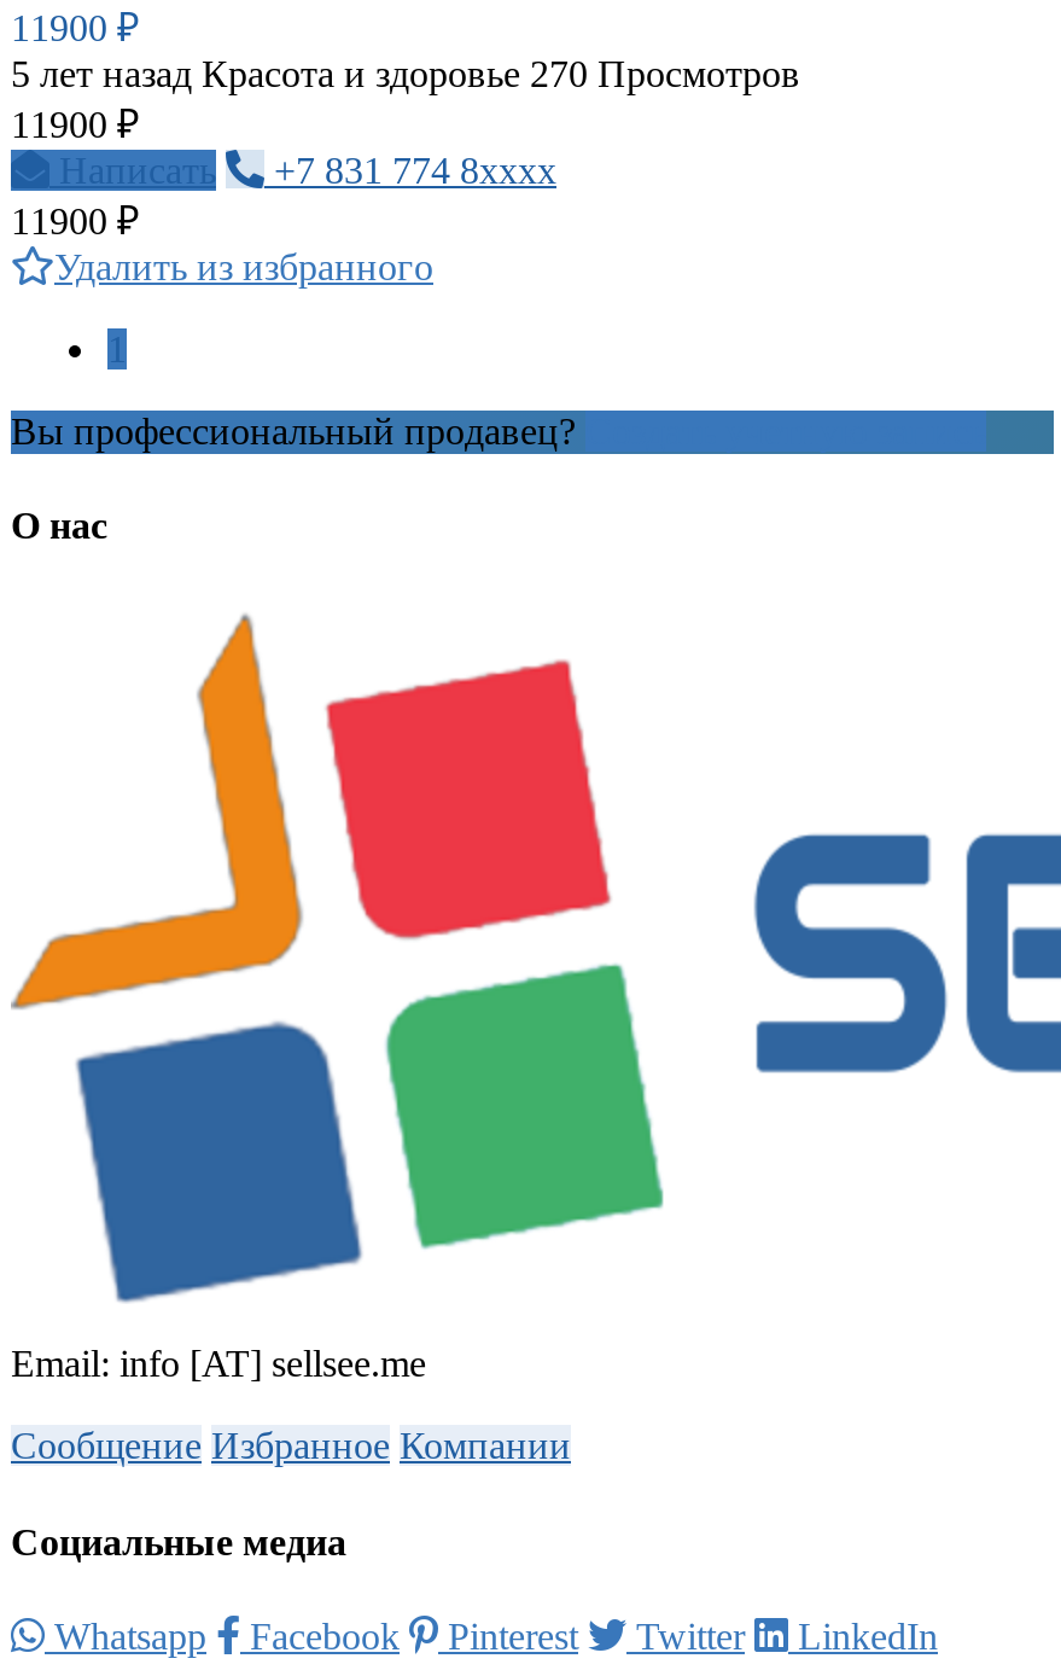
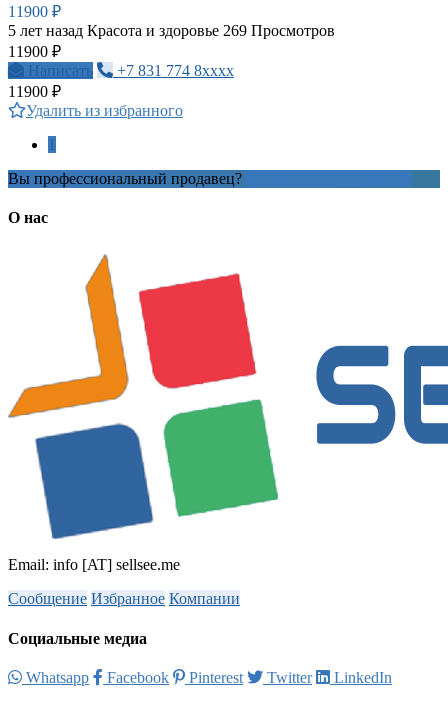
- 5 лет назад Красота и здоровье 270 Просмотров
+ 5 лет назад Красота и здоровье 269 Просмотров
